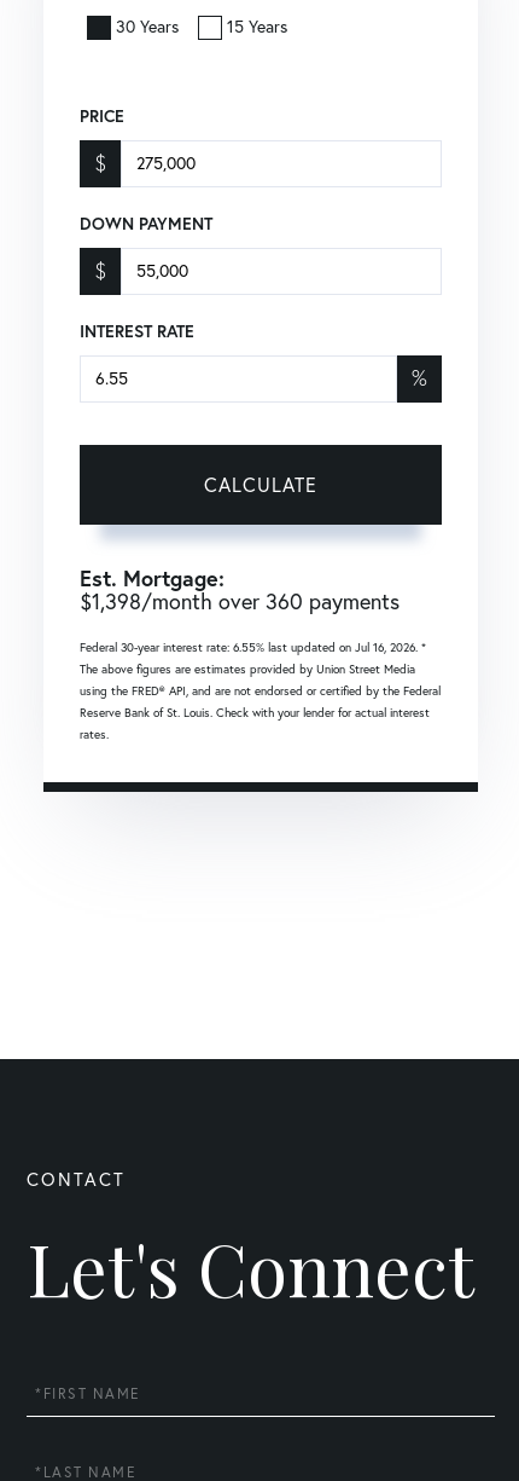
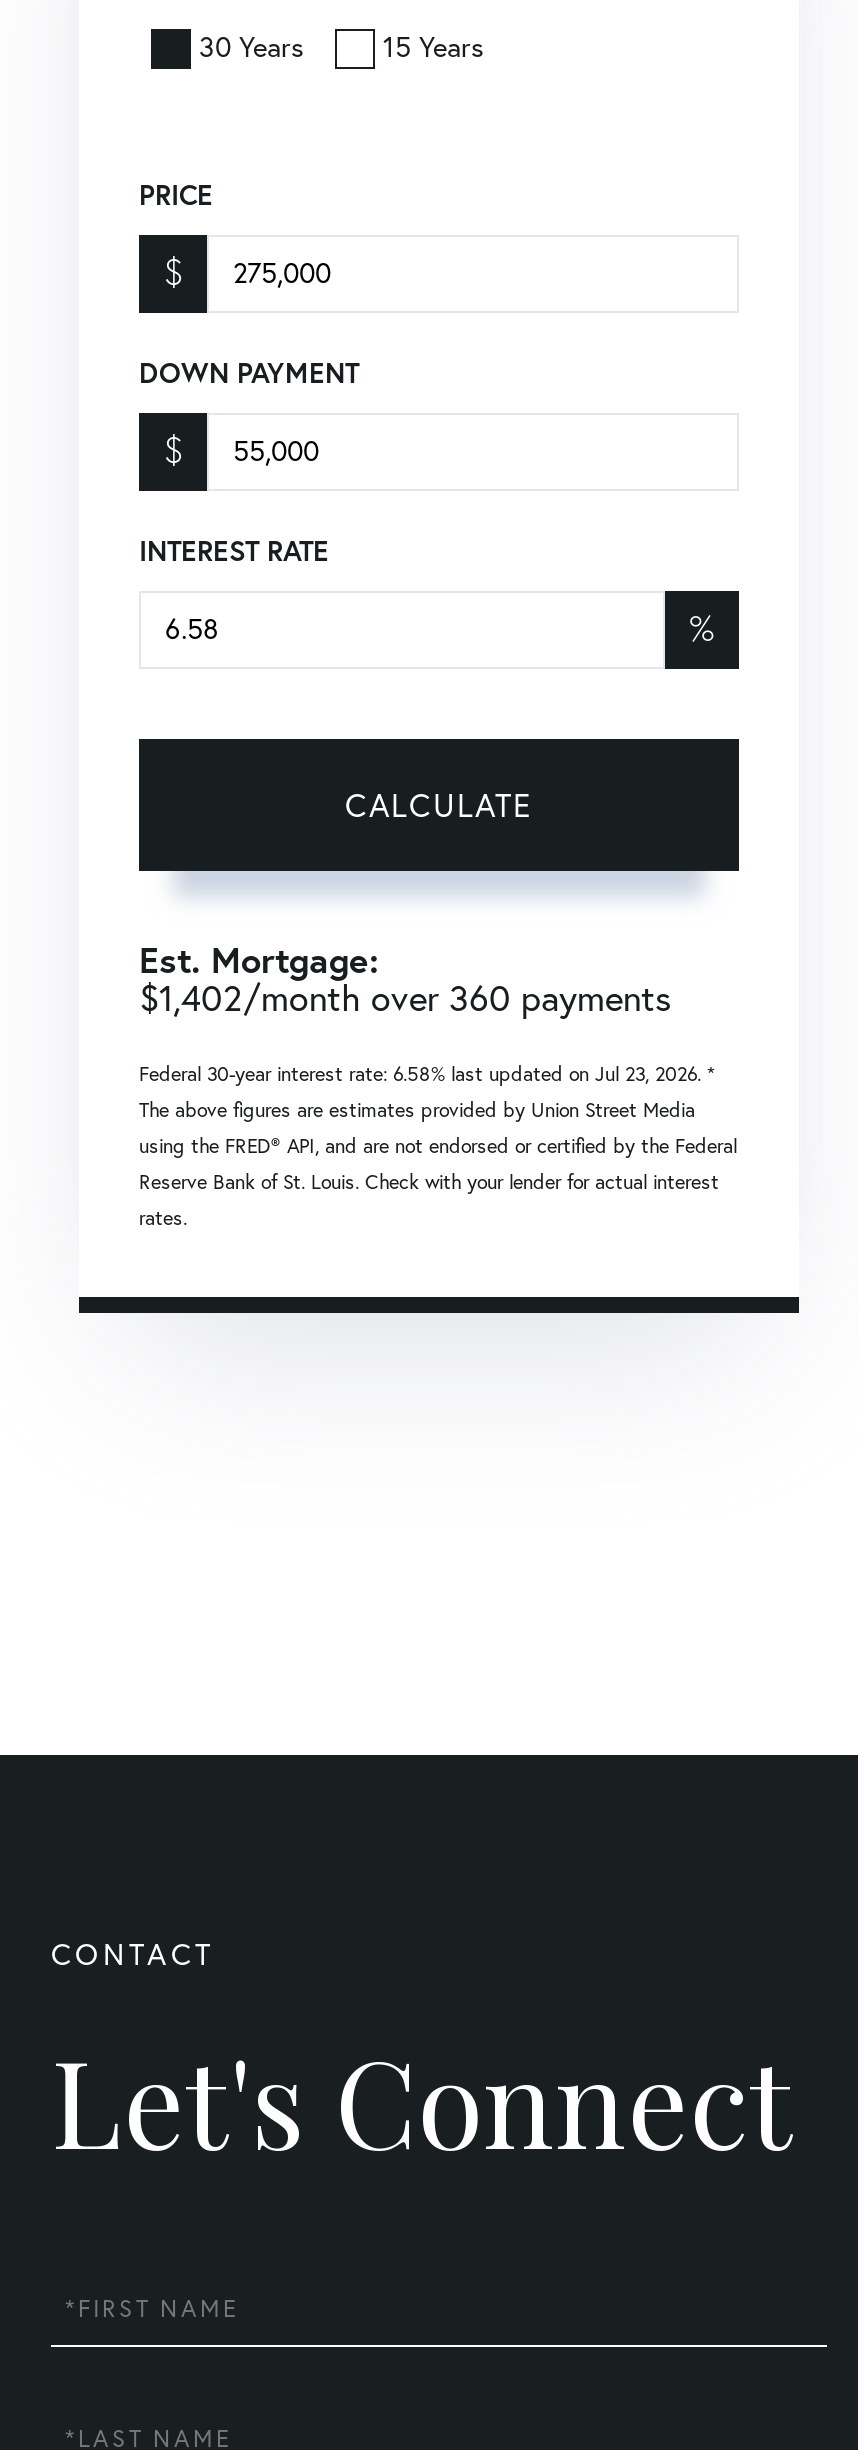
- $1,398/month over 360 payments
+ $1,402/month over 360 payments

- Federal 30-year interest rate: 6.55% last updated on Jul 16, 2026. *
+ Federal 30-year interest rate: 6.58% last updated on Jul 23, 2026. *
